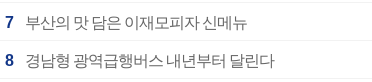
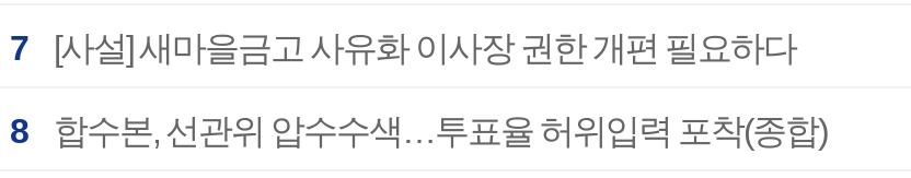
- 부산의 맛 담은 이재모피자 신메뉴
+ [사설] 새마을금고 사유화 이사장 권한 개편 필요하다

- 경남형 광역급행버스 내년부터 달린다
+ 합수본, 선관위 압수수색…투표율 허위입력 포착(종합)
